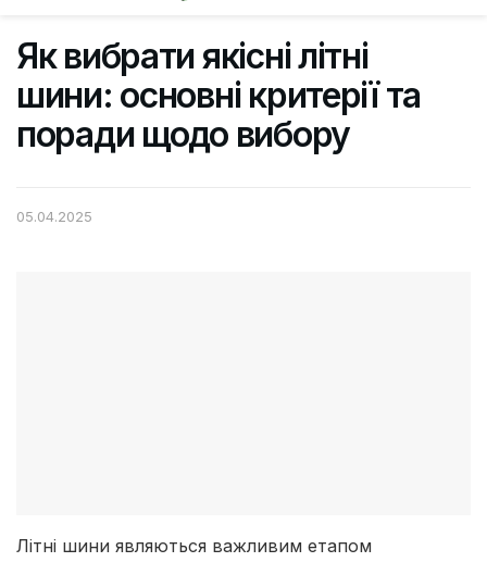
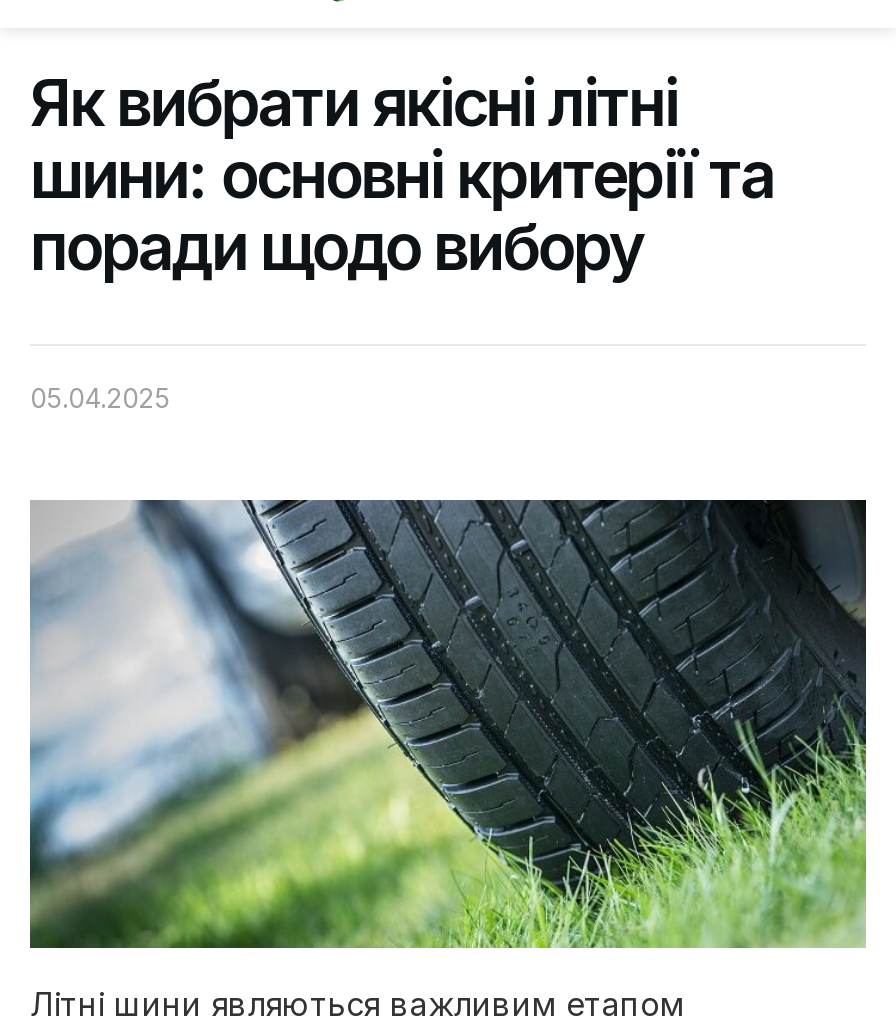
+ [image]
